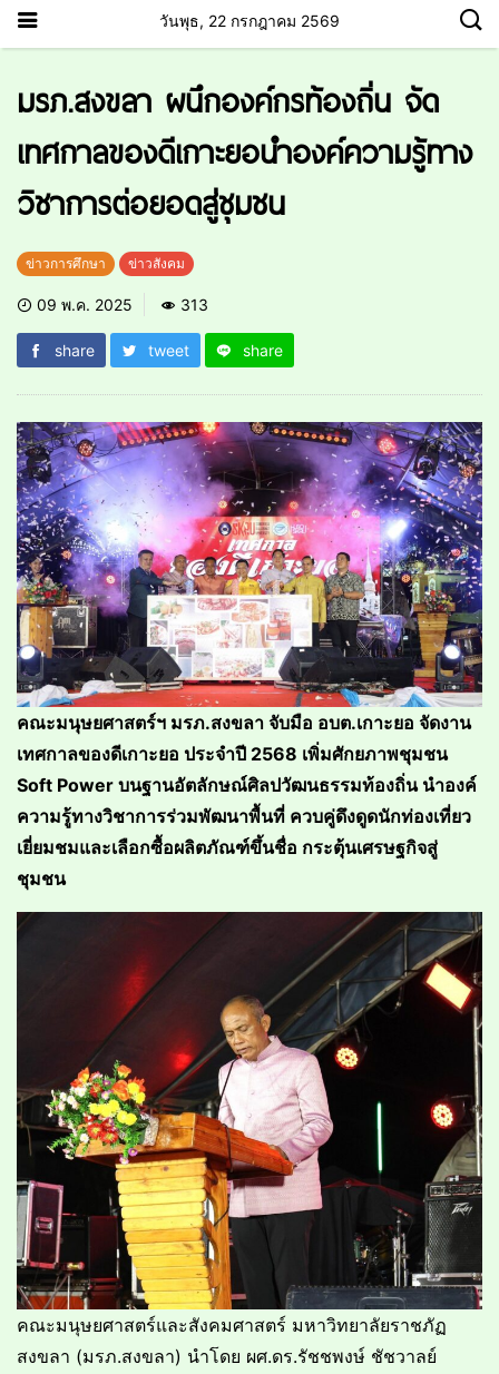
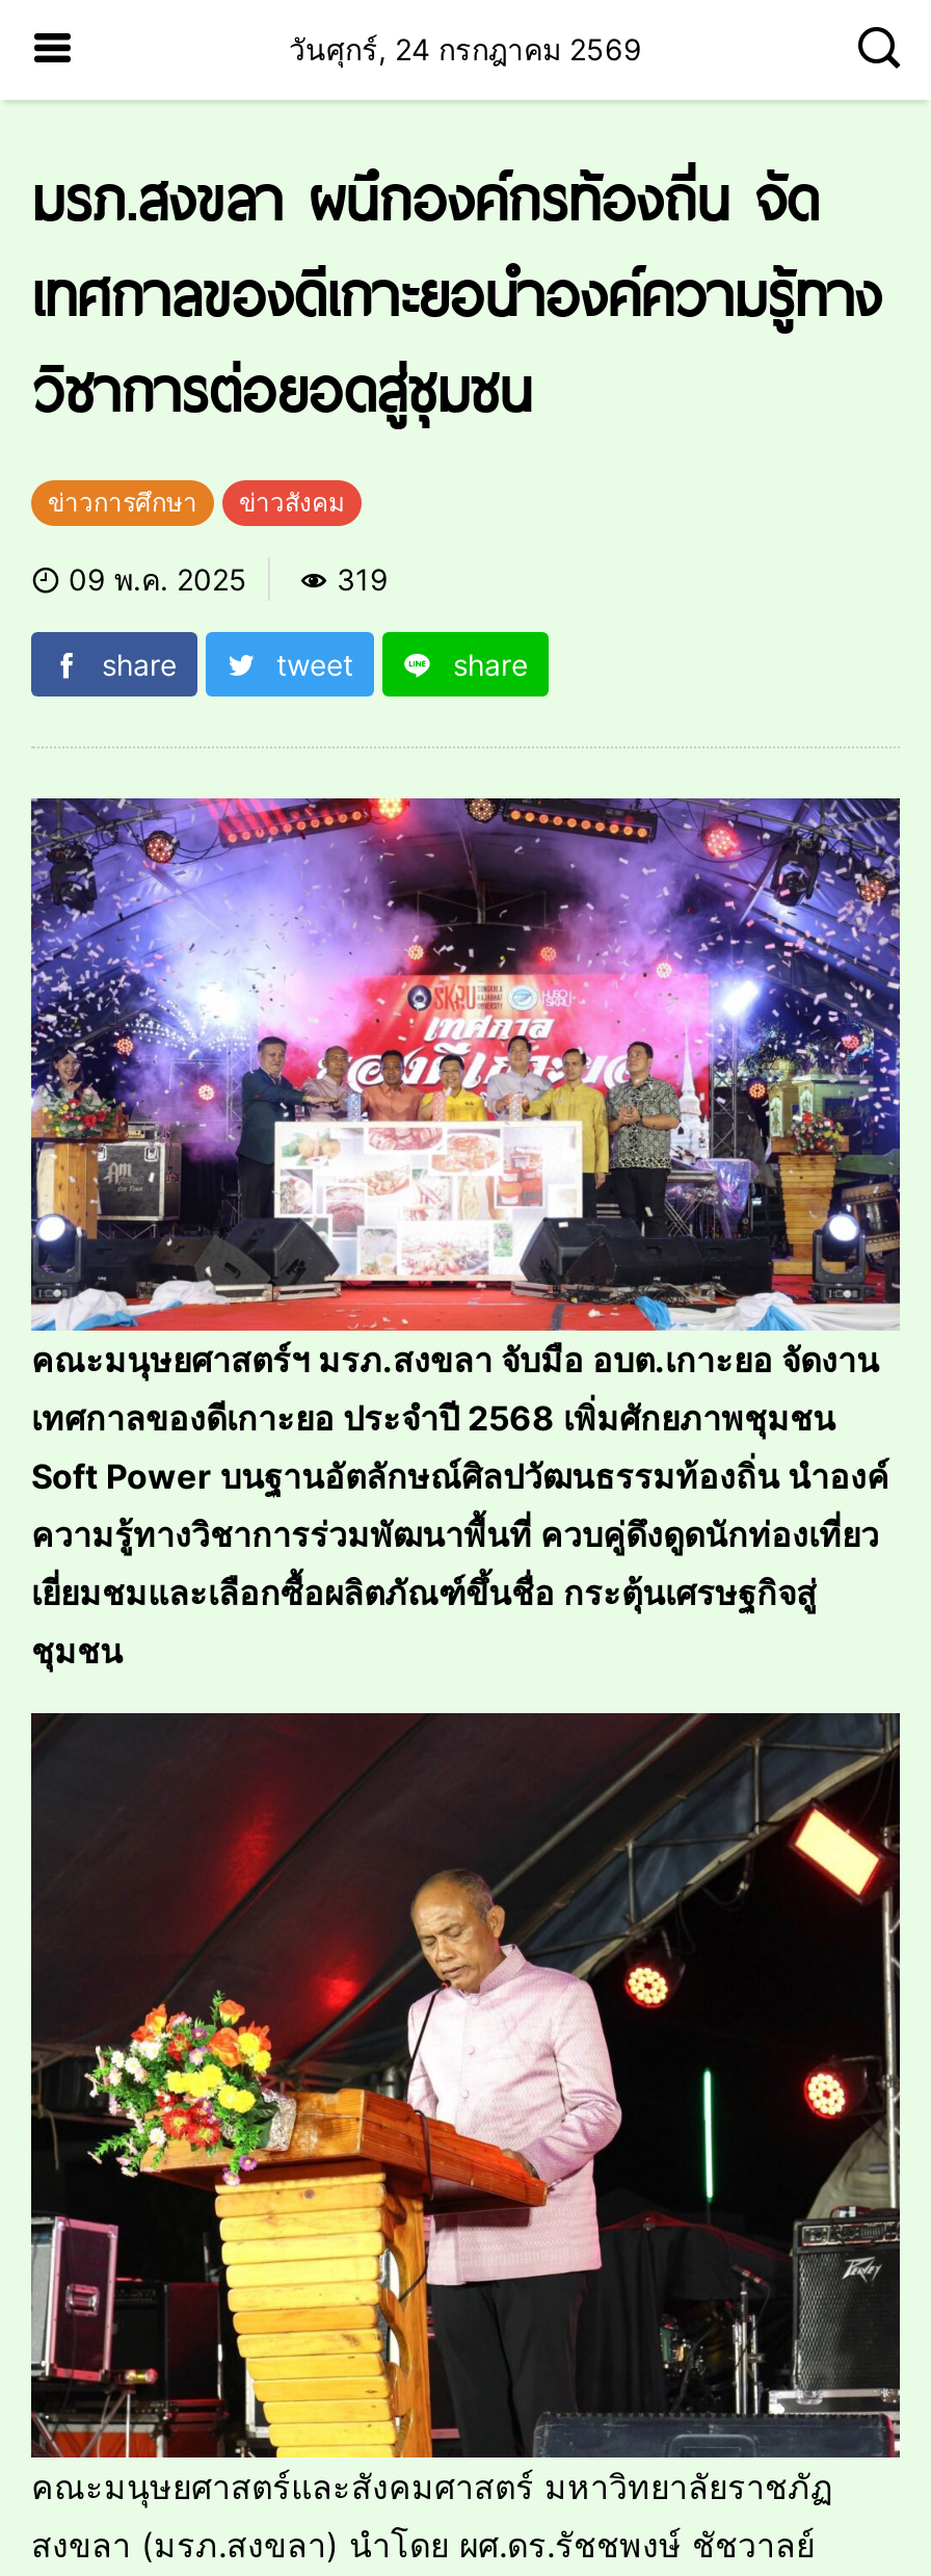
- วันพุธ, 22 กรกฎาคม 2569
+ วันศุกร์, 24 กรกฎาคม 2569

- 313
+ 319
